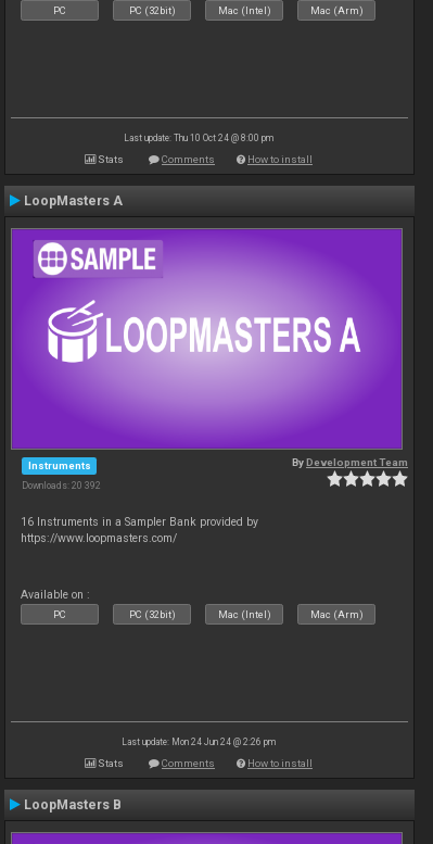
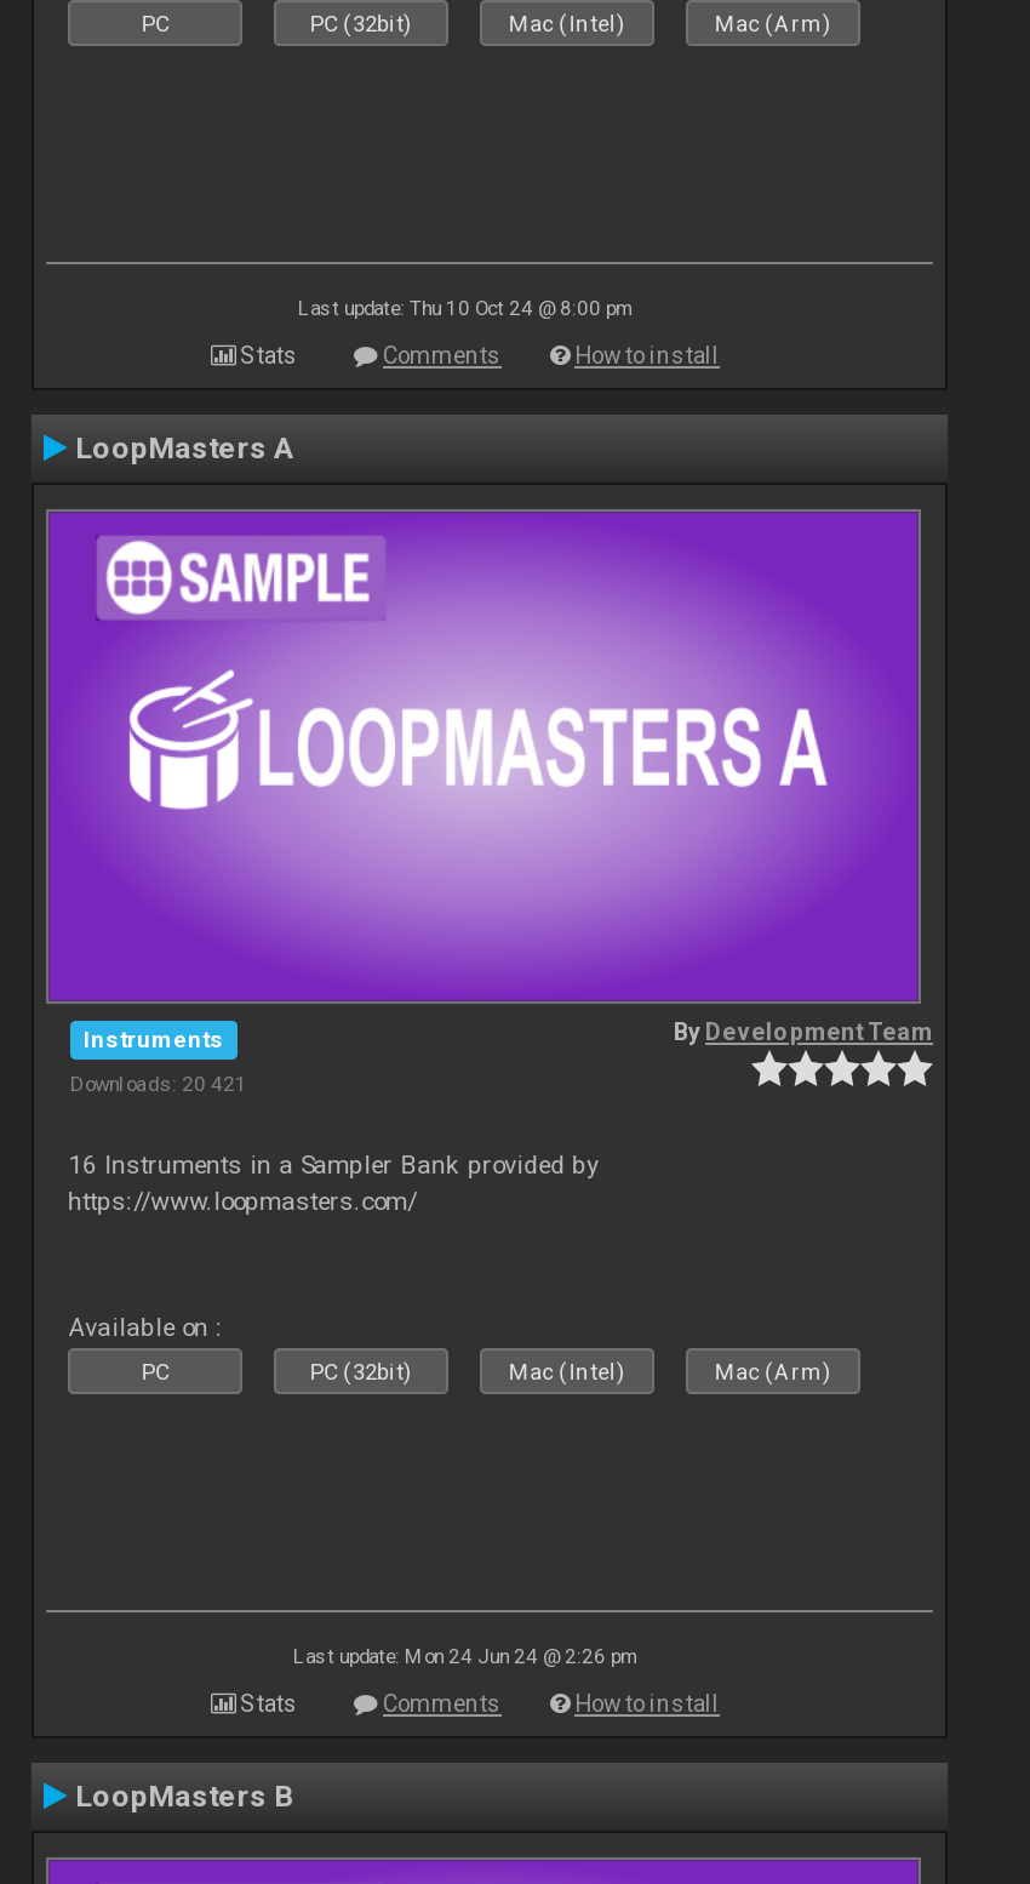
- Downloads: 20 392
+ Downloads: 20 421
